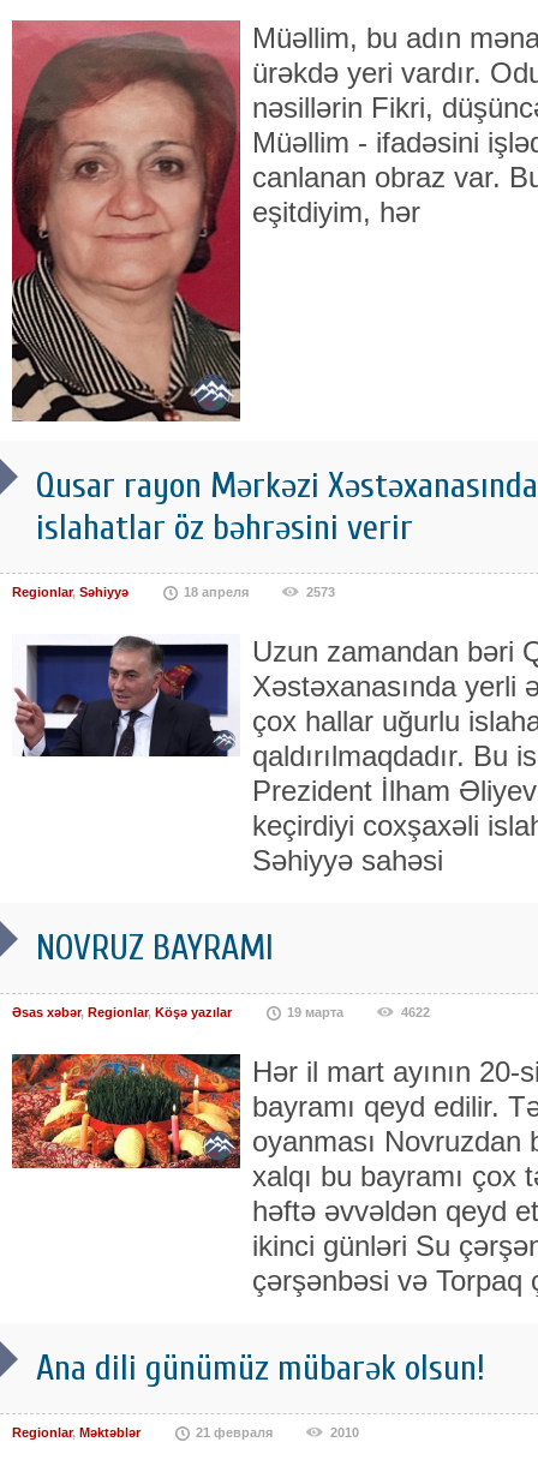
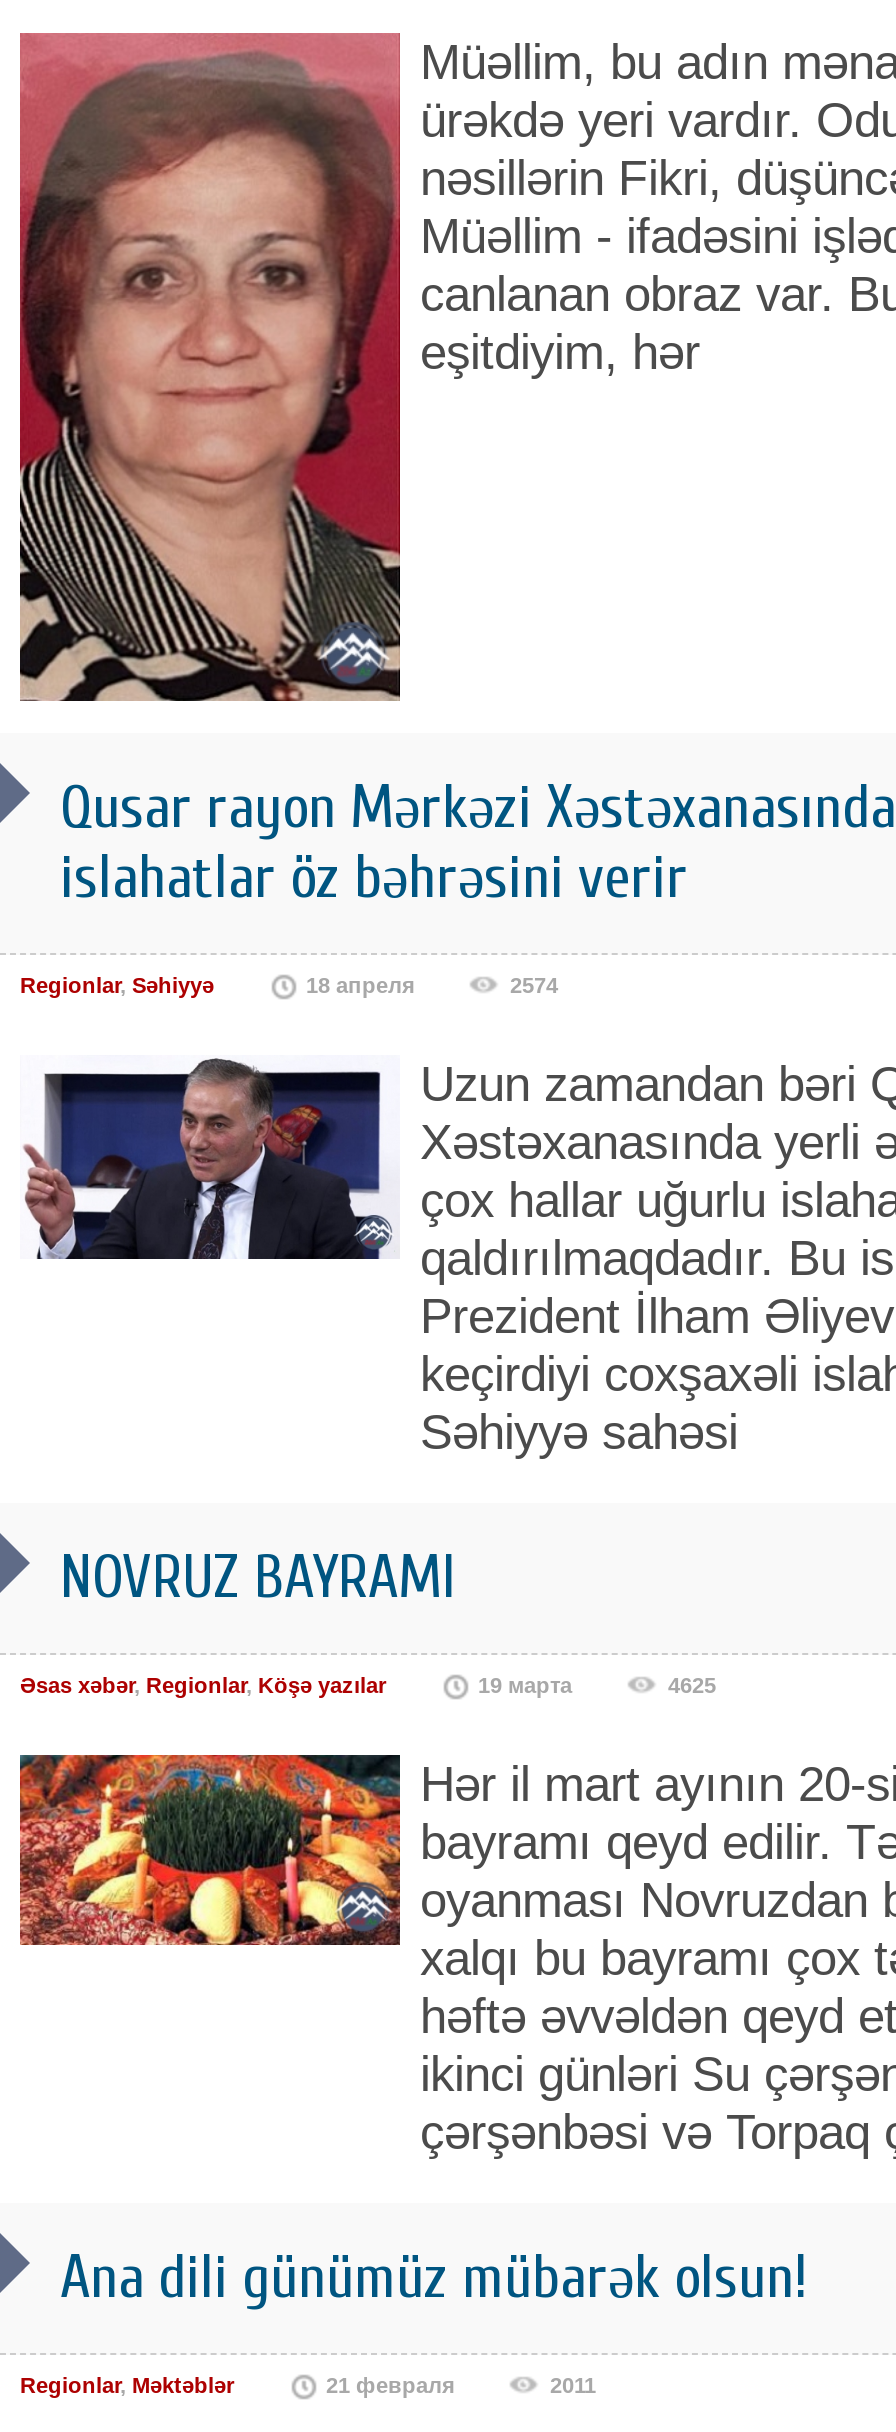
- 2573
+ 2574

- 4622
+ 4625

- 2010
+ 2011
